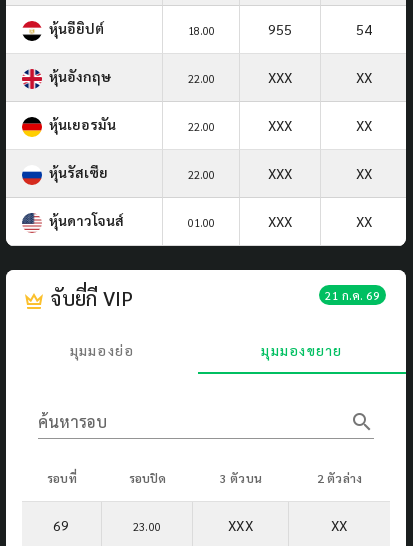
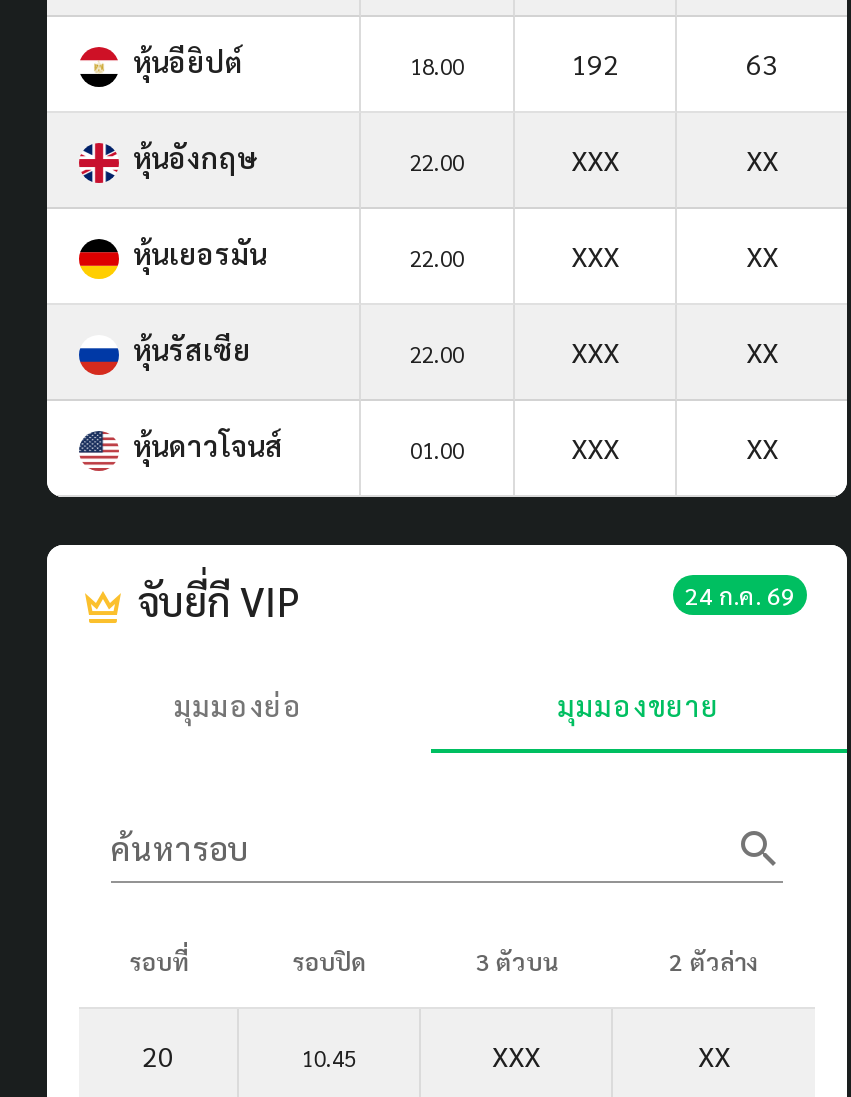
- 955
+ 192

- 54
+ 63

- 21 ก.ค. 69
+ 24 ก.ค. 69

- 69
+ 20

- 23.00
+ 10.45
